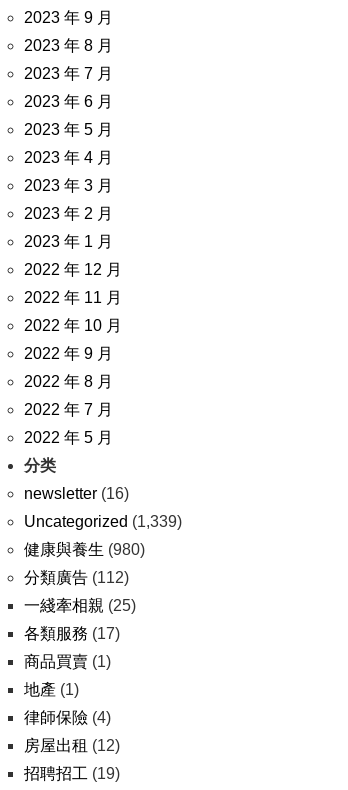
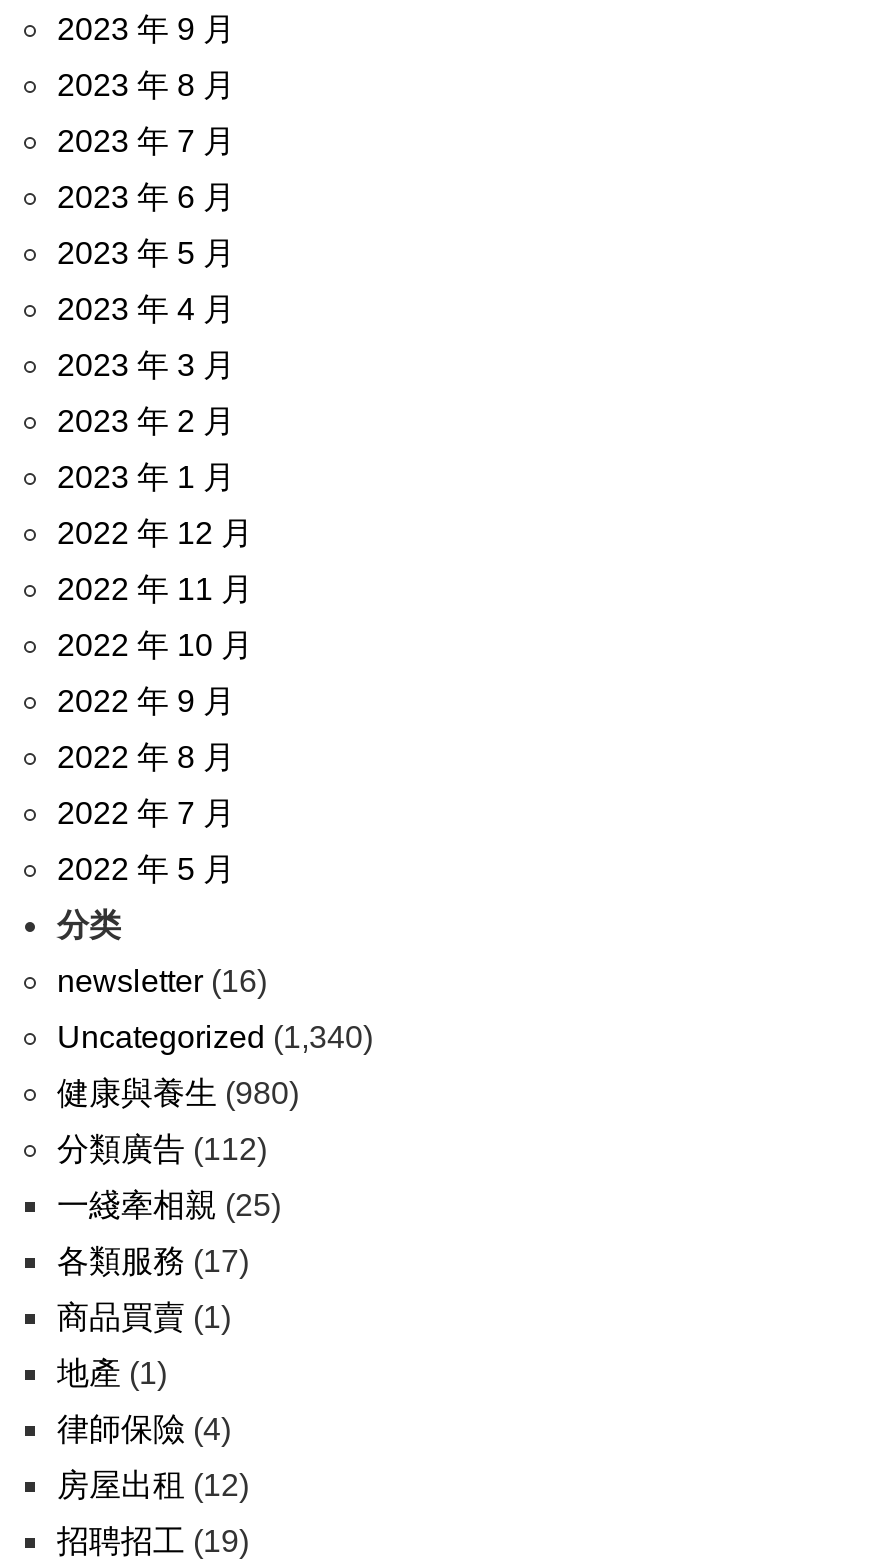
- Uncategorized (1,339)
+ Uncategorized (1,340)
